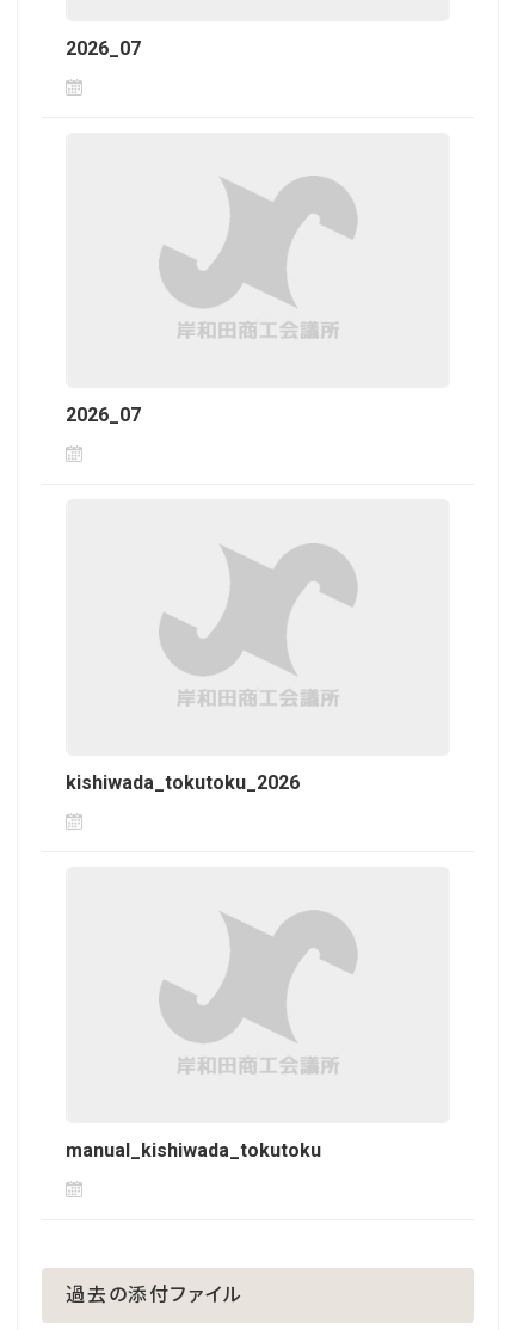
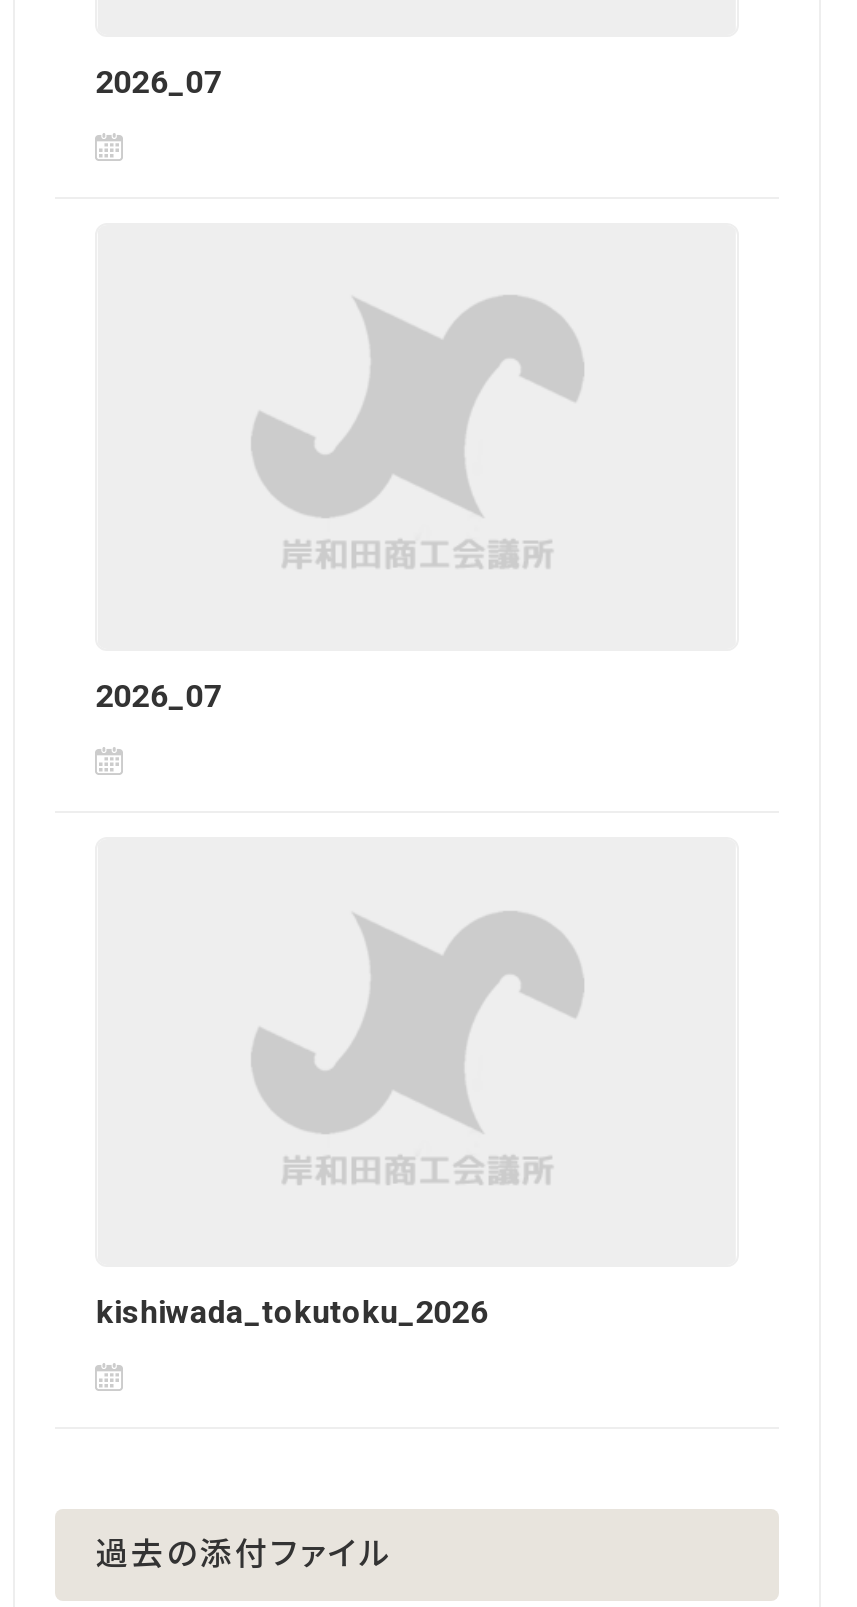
- manual_kishiwada_tokutoku
